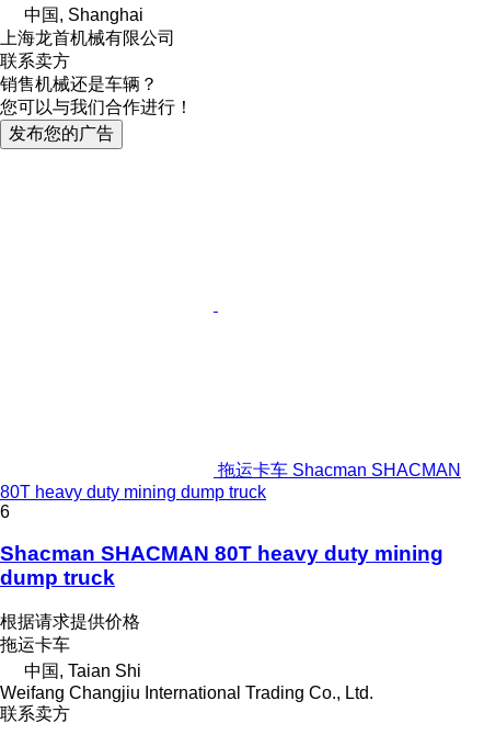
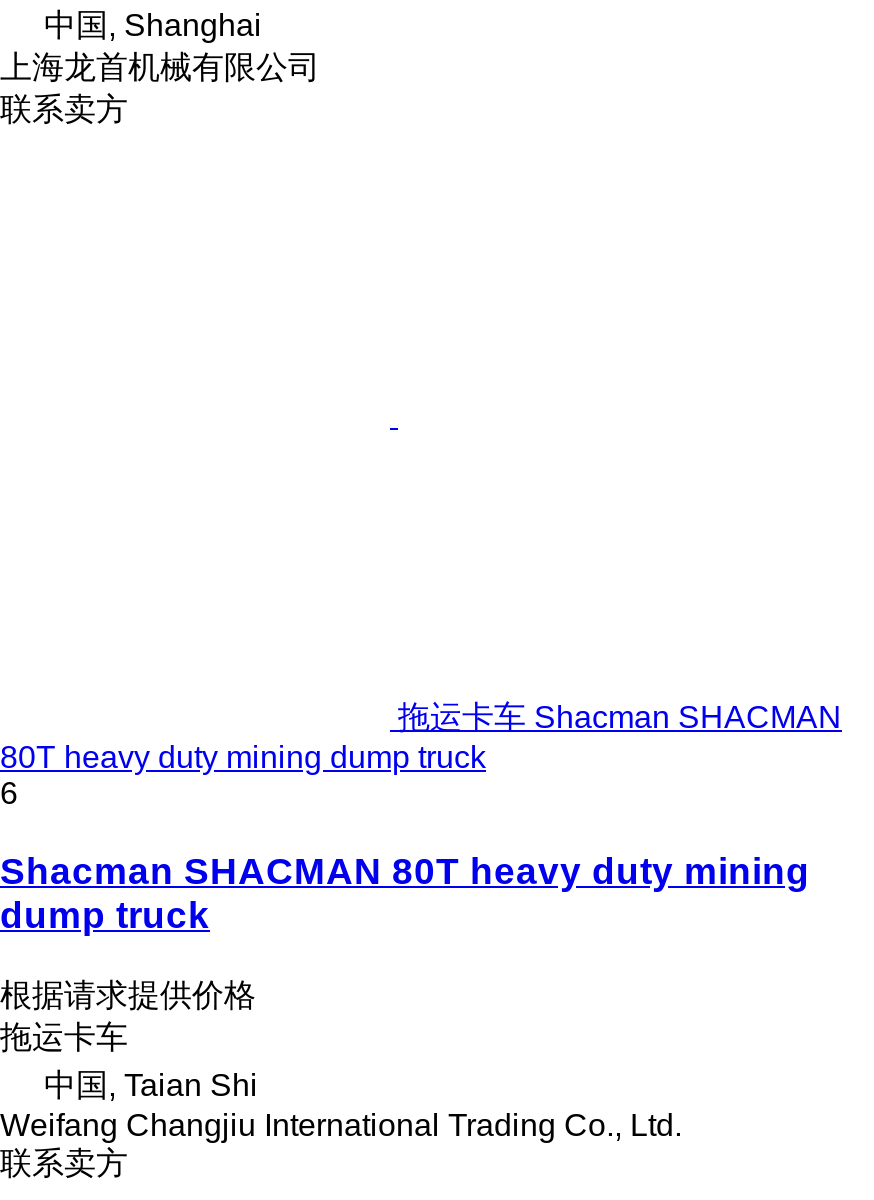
- 销售机械还是车辆？
- 您可以与我们合作进行！
- 发布您的广告
